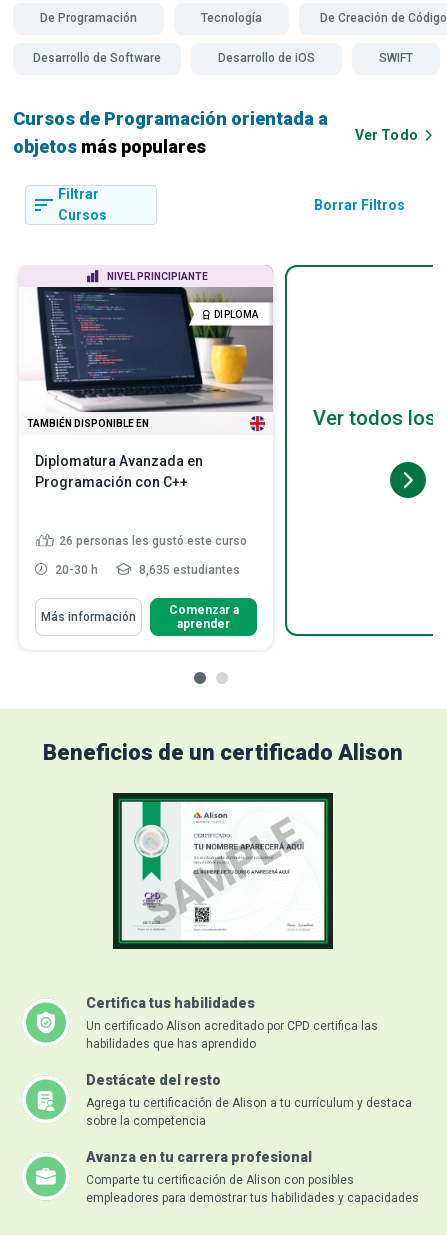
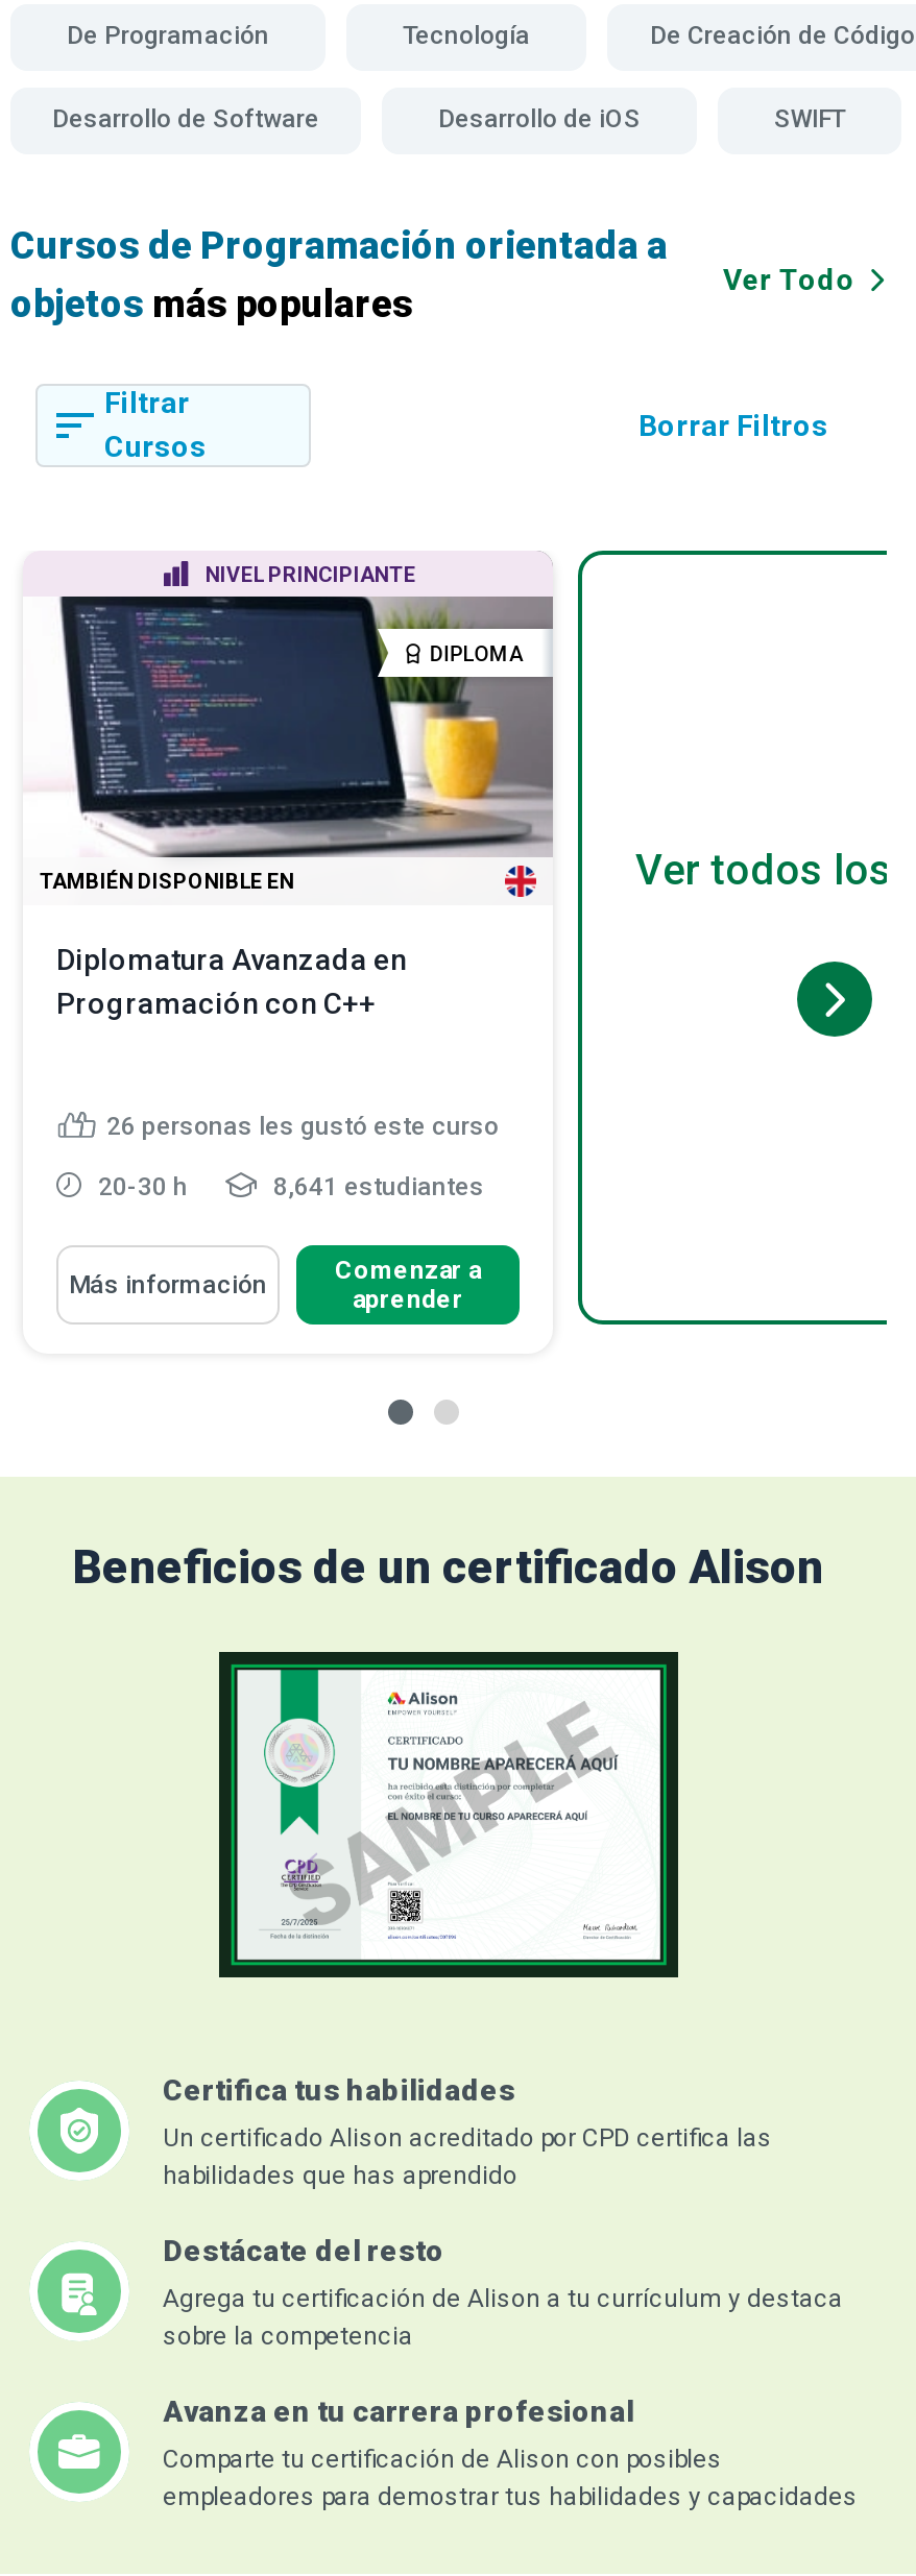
- 8,635 estudiantes
+ 8,641 estudiantes
